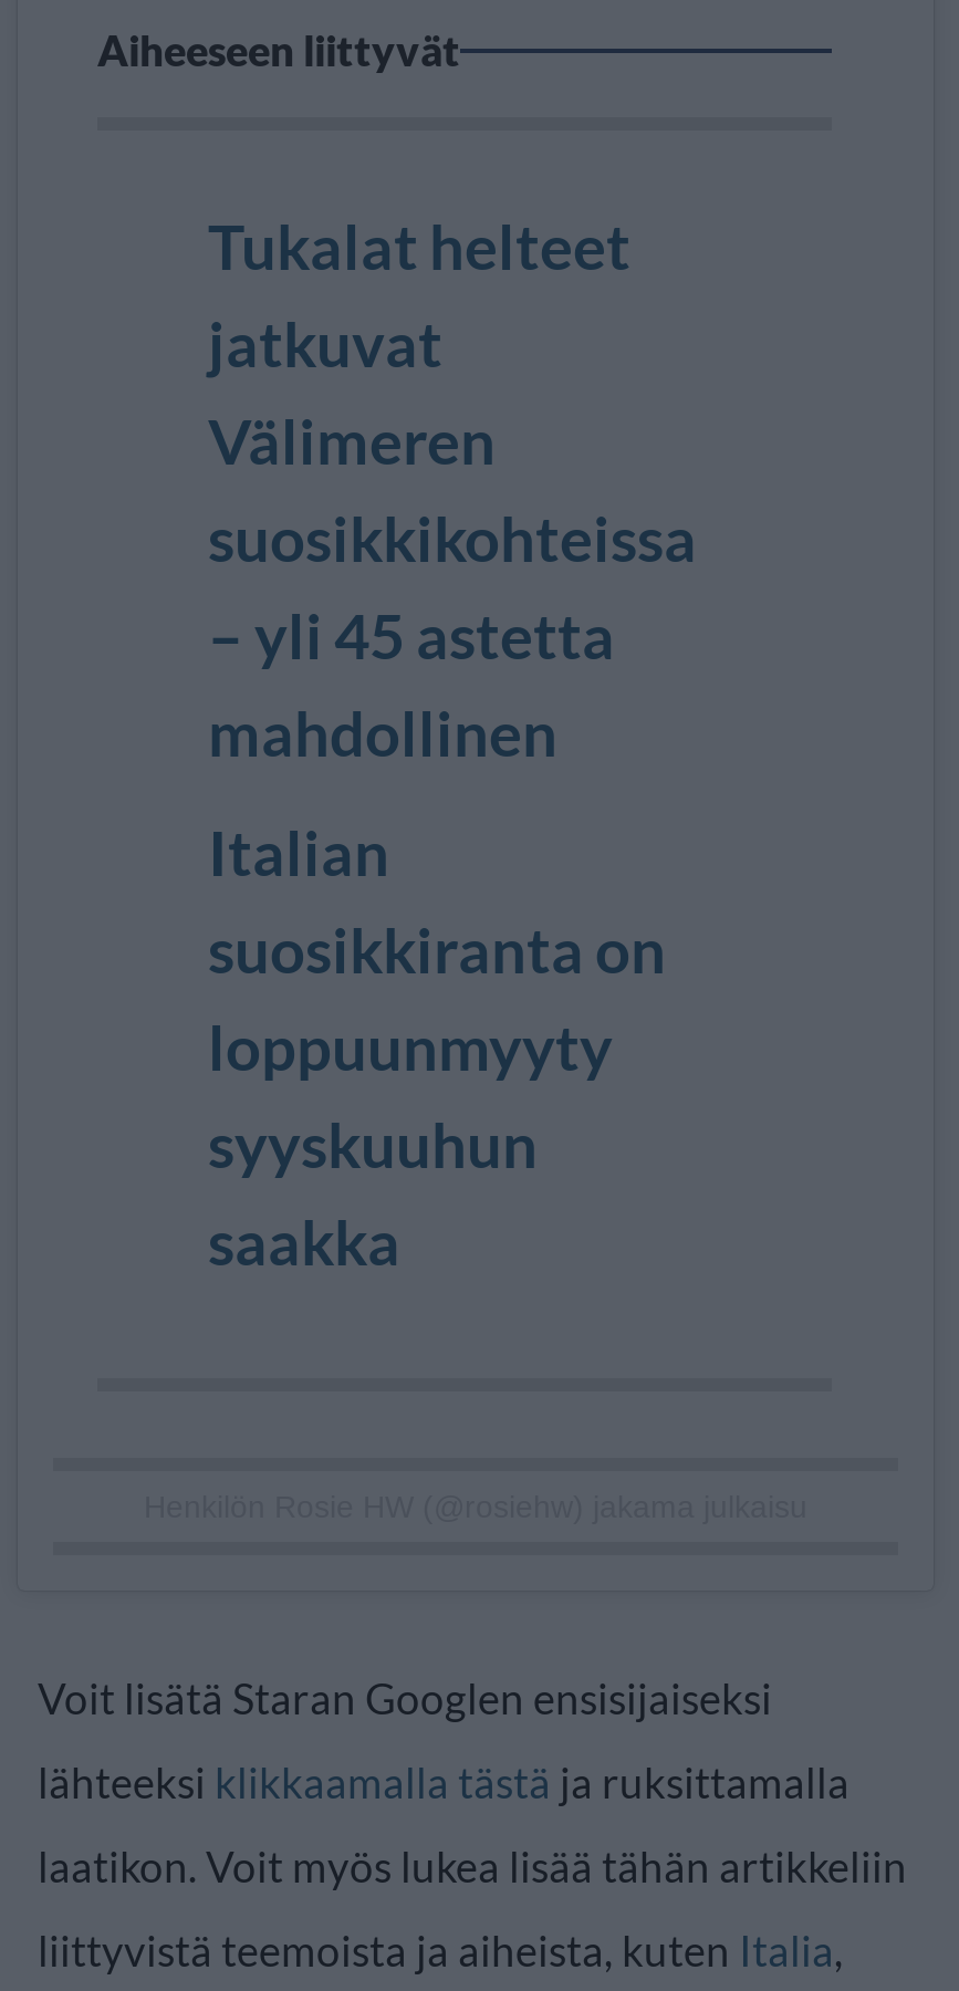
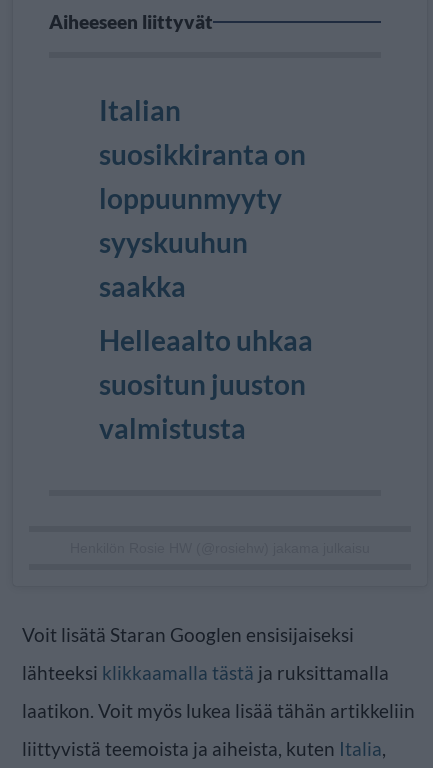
- Tukalat helteet
- jatkuvat
- Välimeren
- suosikkikohteissa
- – yli 45 astetta
- mahdollinen

moved up: Italian | suosikkiranta on | loppuunmyyty | syyskuuhun | saakka

+ Helleaalto uhkaa
+ suositun juuston
+ valmistusta
